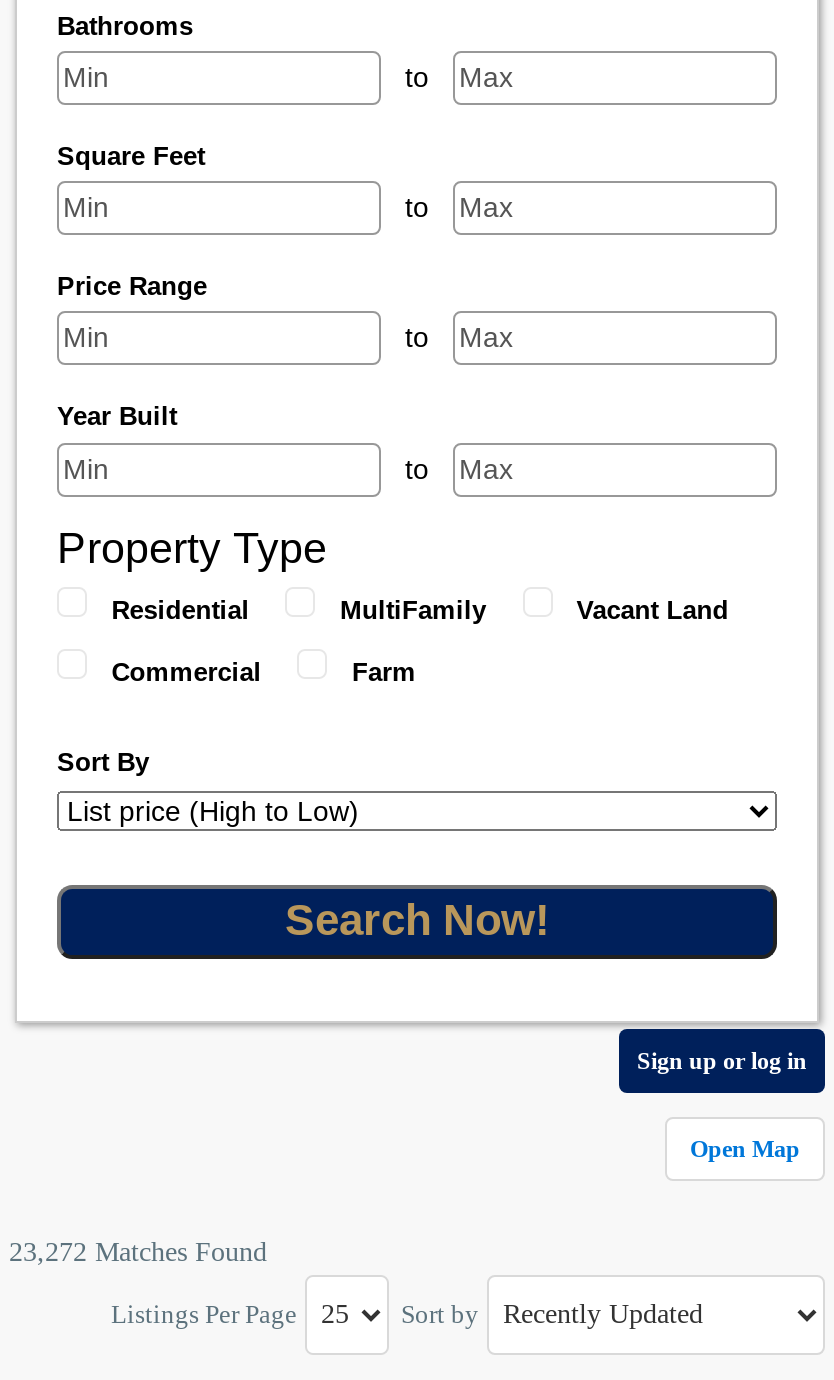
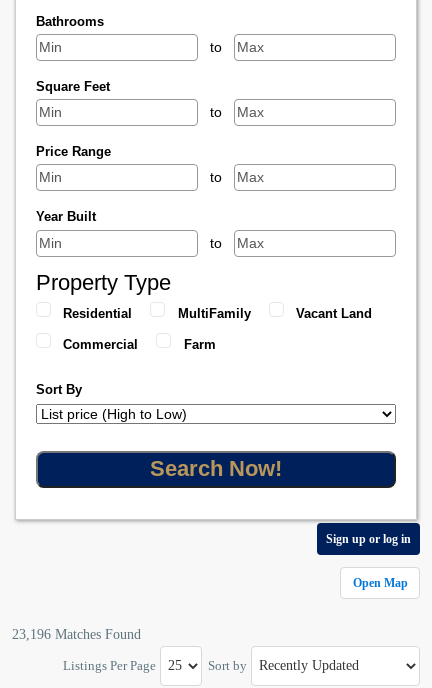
- 23,272 Matches Found
+ 23,196 Matches Found
